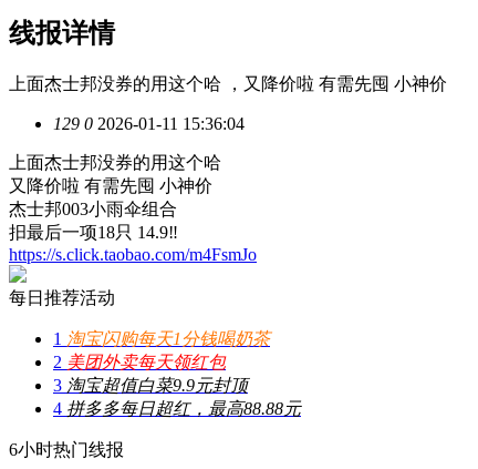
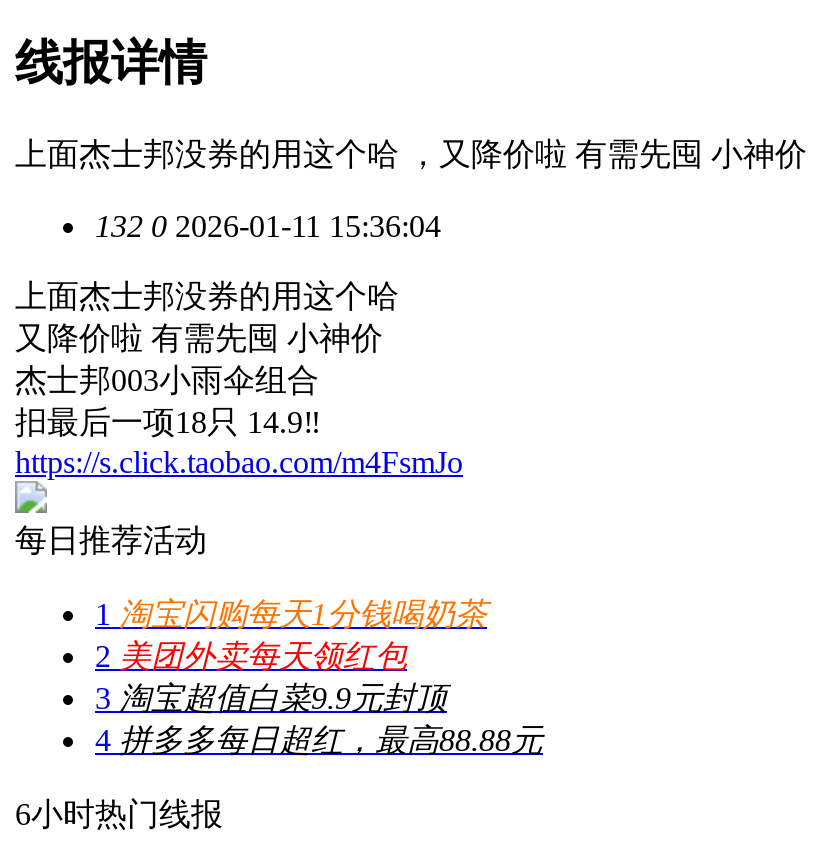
- 129 0 2026-01-11 15:36:04
+ 132 0 2026-01-11 15:36:04
